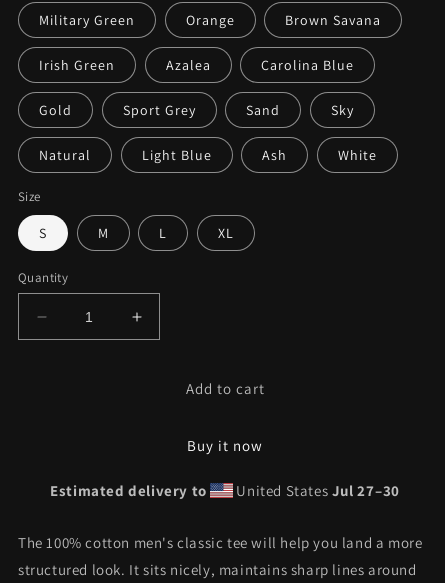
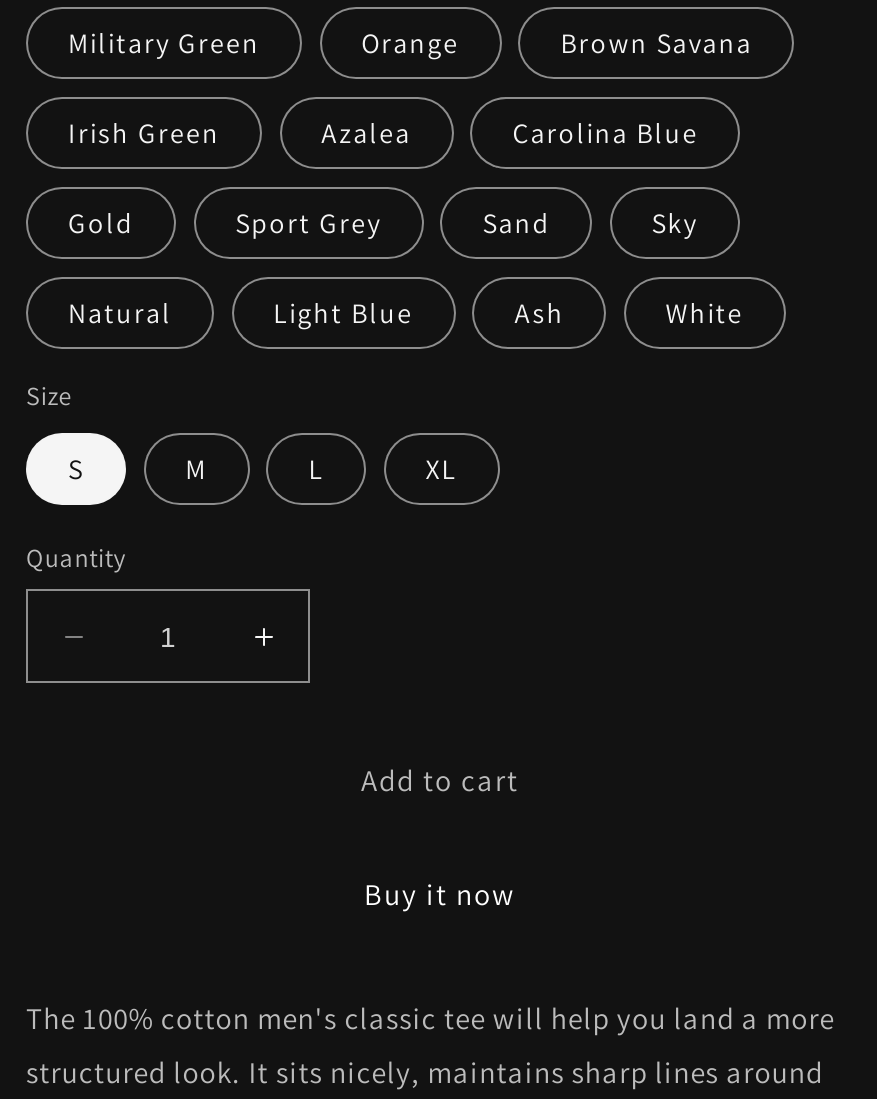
- Estimated delivery to
- United States Jul 27–30
